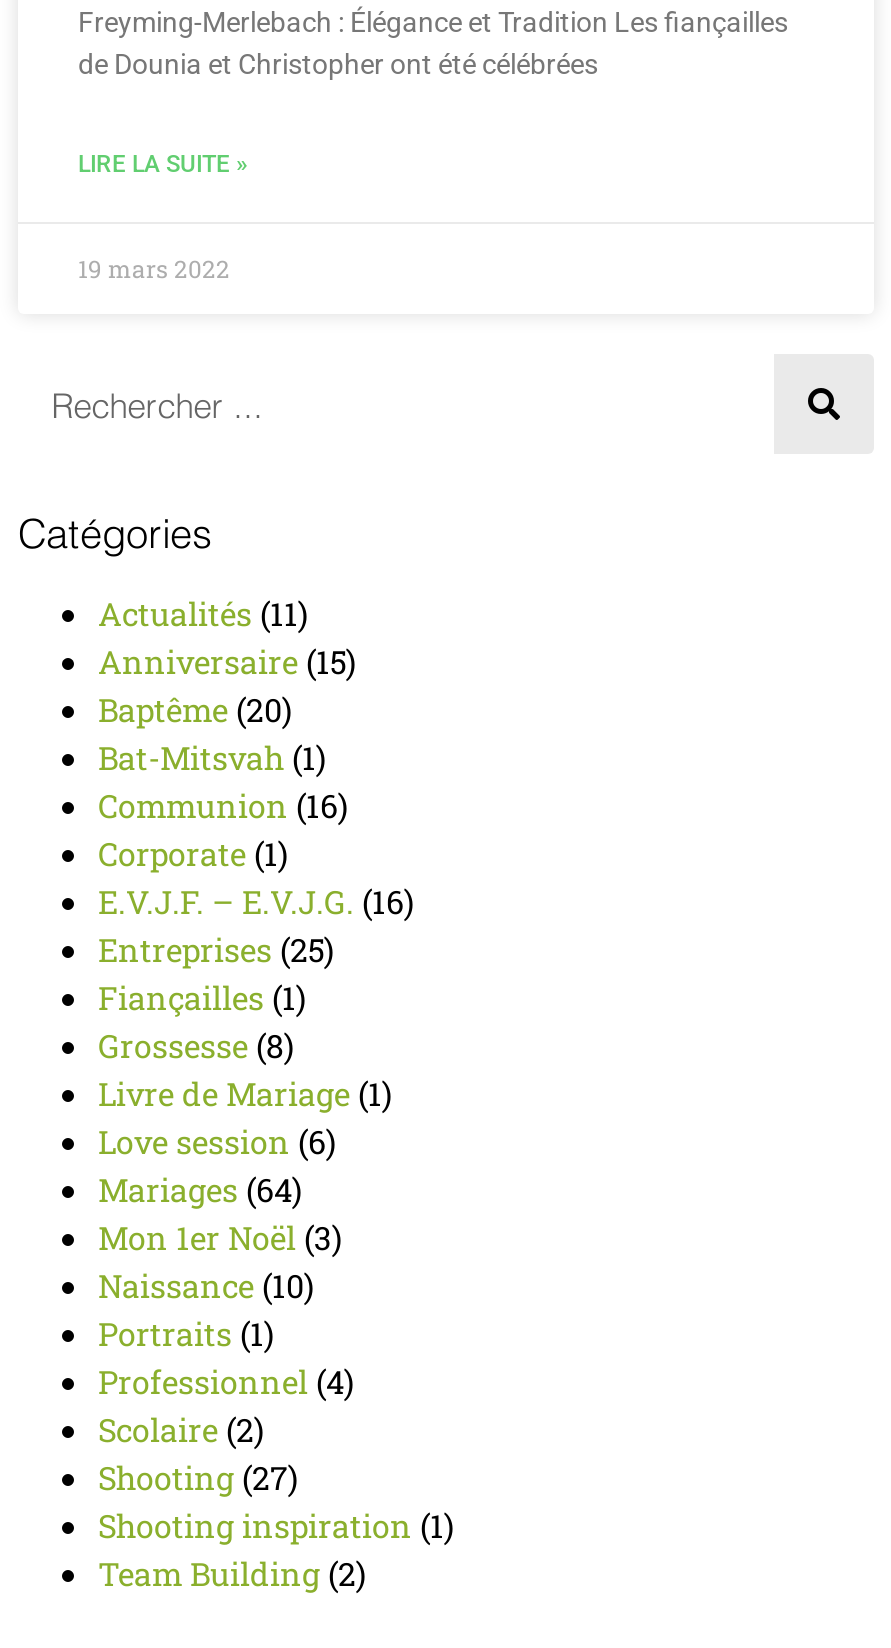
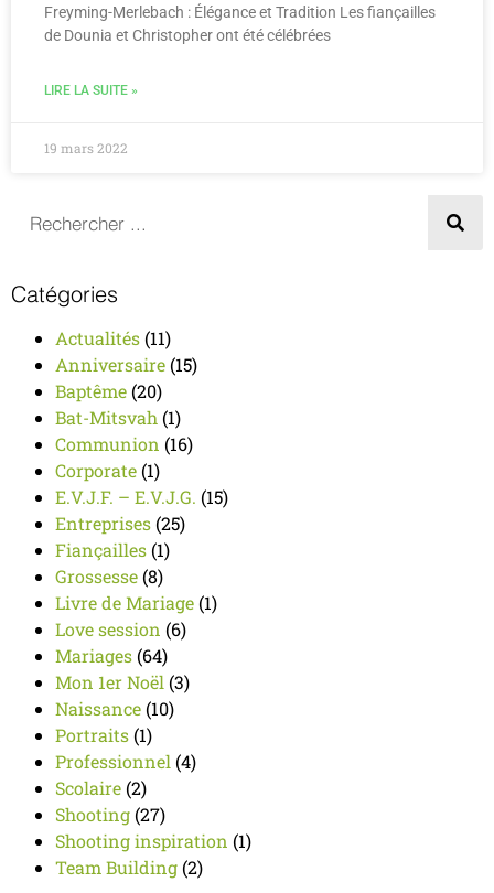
- E.V.J.F. – E.V.J.G. (16)
+ E.V.J.F. – E.V.J.G. (15)
